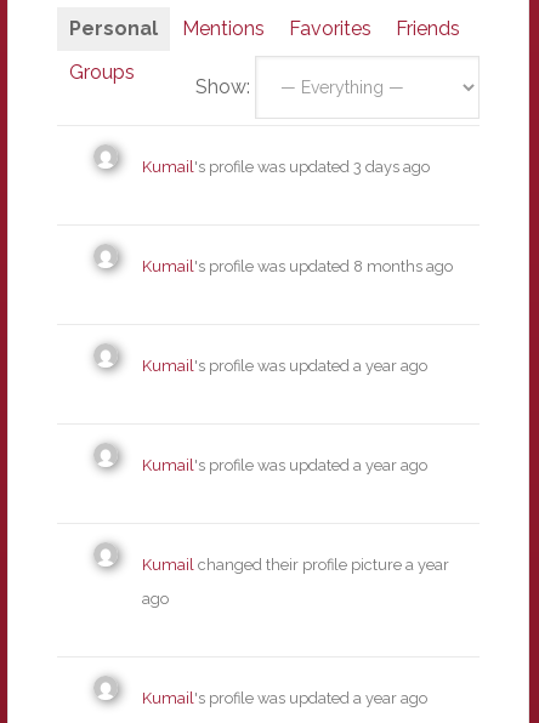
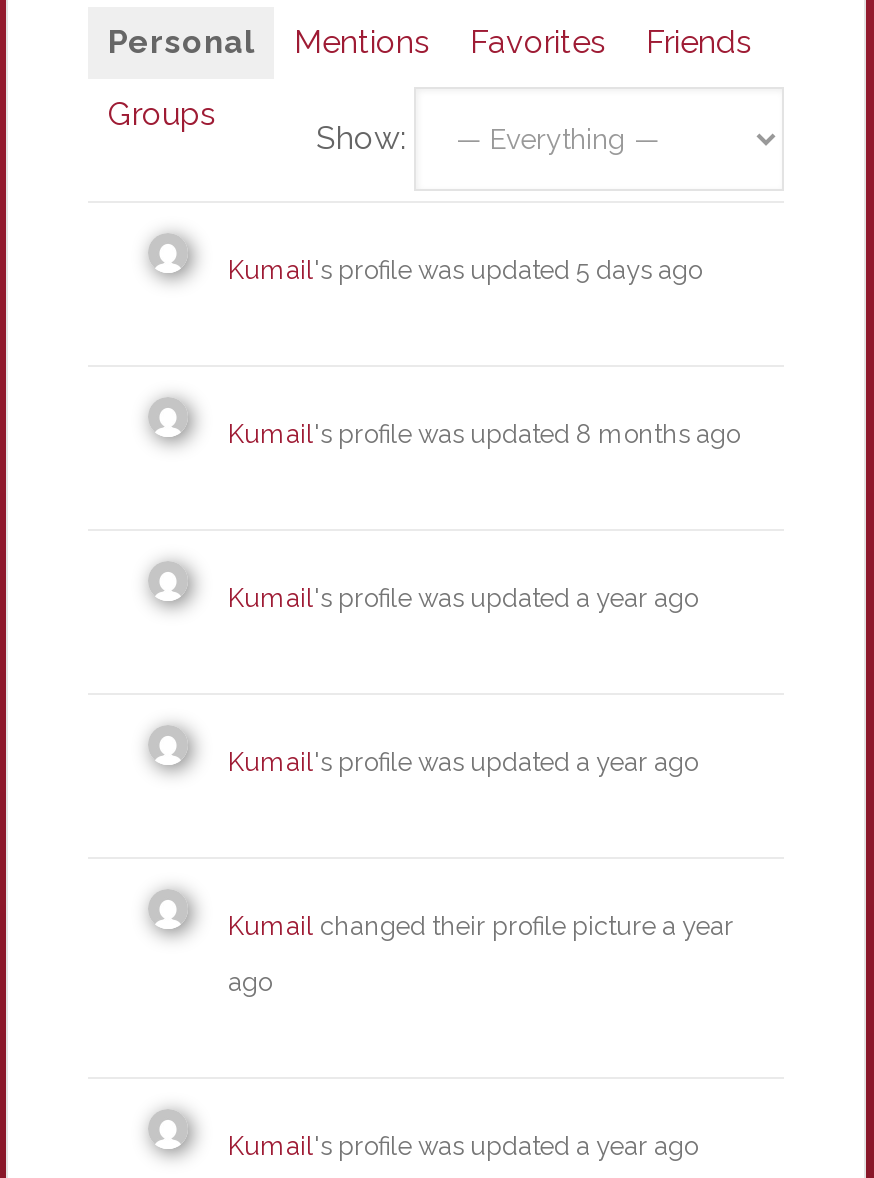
- Kumail's profile was updated 3 days ago
+ Kumail's profile was updated 5 days ago
